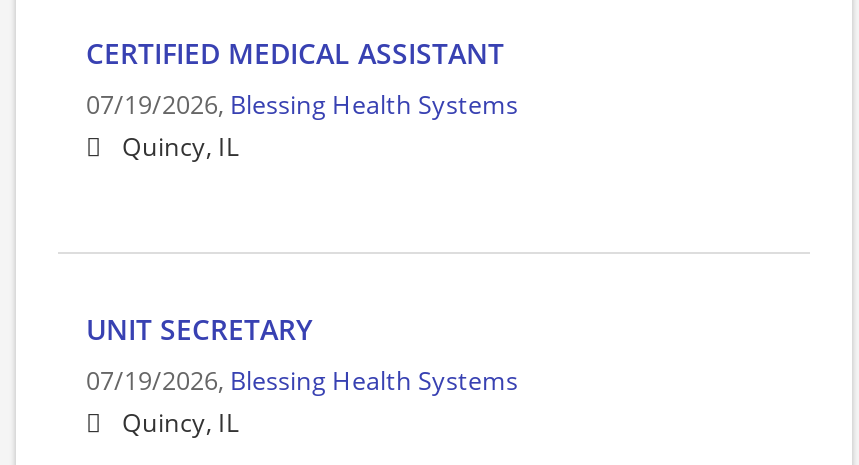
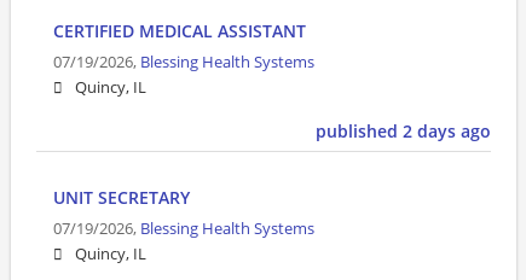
+ published 2 days ago
